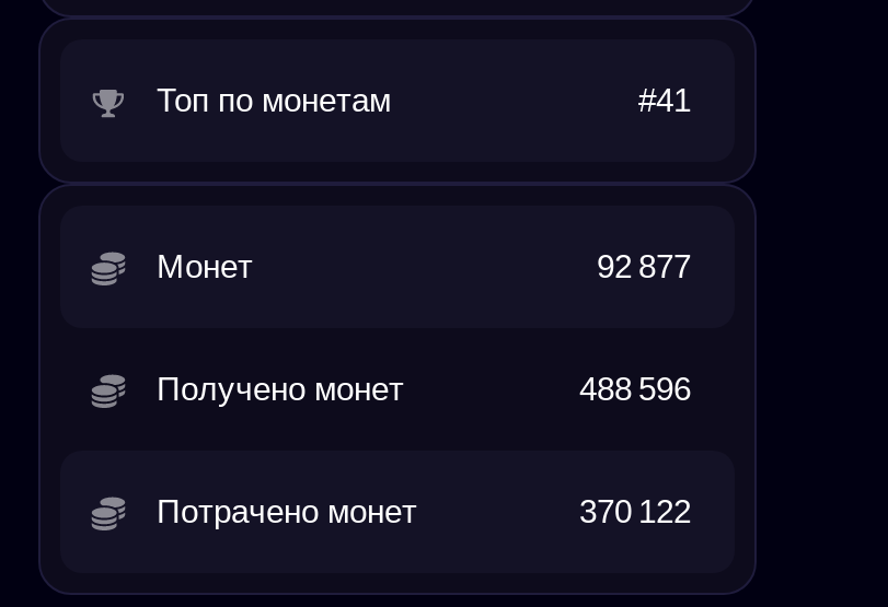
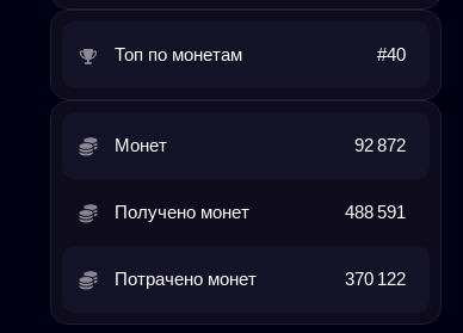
- #41
+ #40

- 92 877
+ 92 872

- 488 596
+ 488 591
